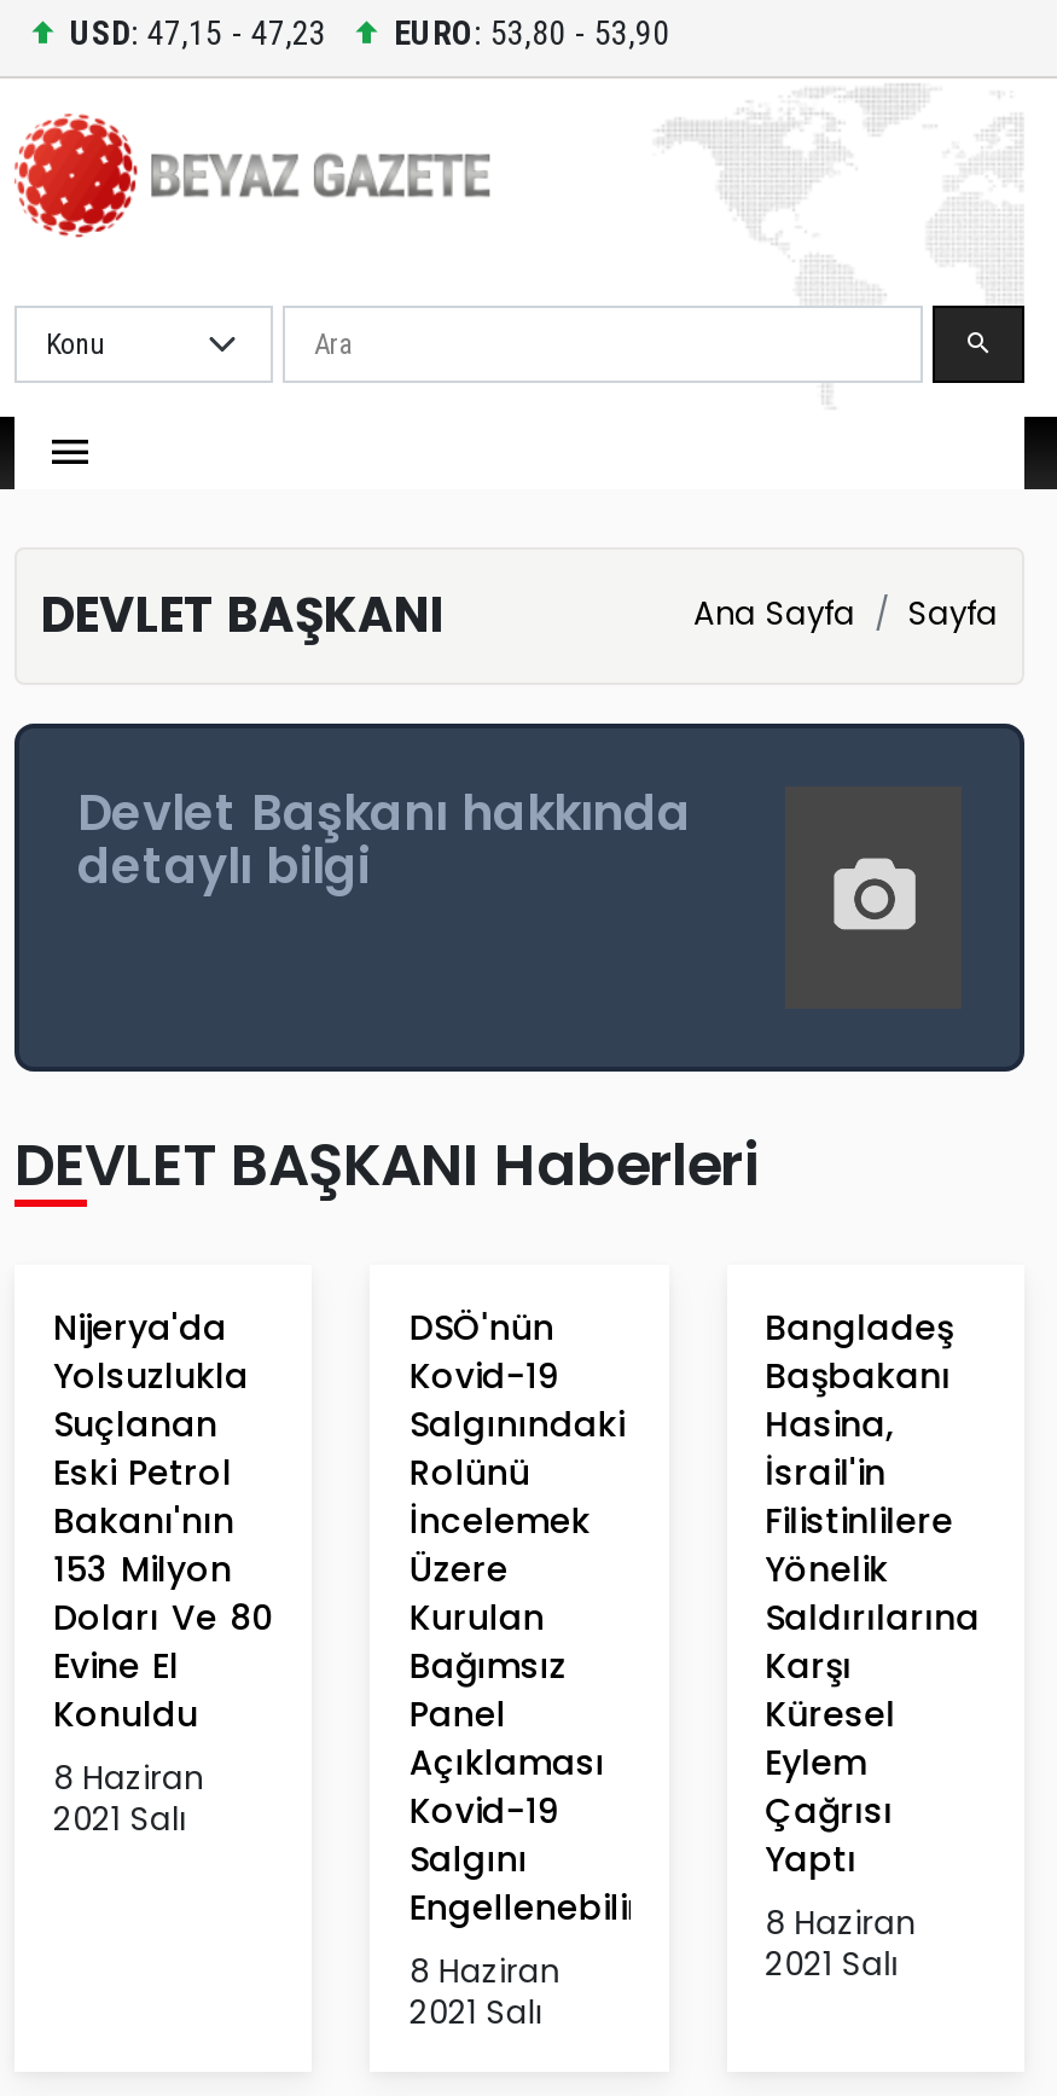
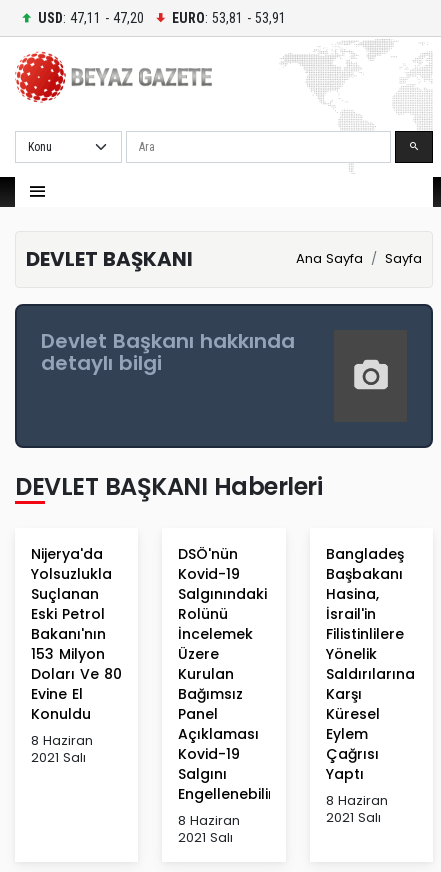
- USD: 47,15 - 47,23
+ USD: 47,11 - 47,20

- EURO: 53,80 - 53,90
+ EURO: 53,81 - 53,91
